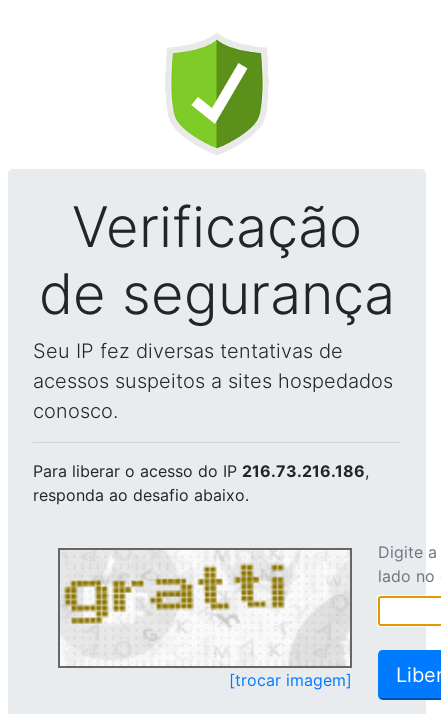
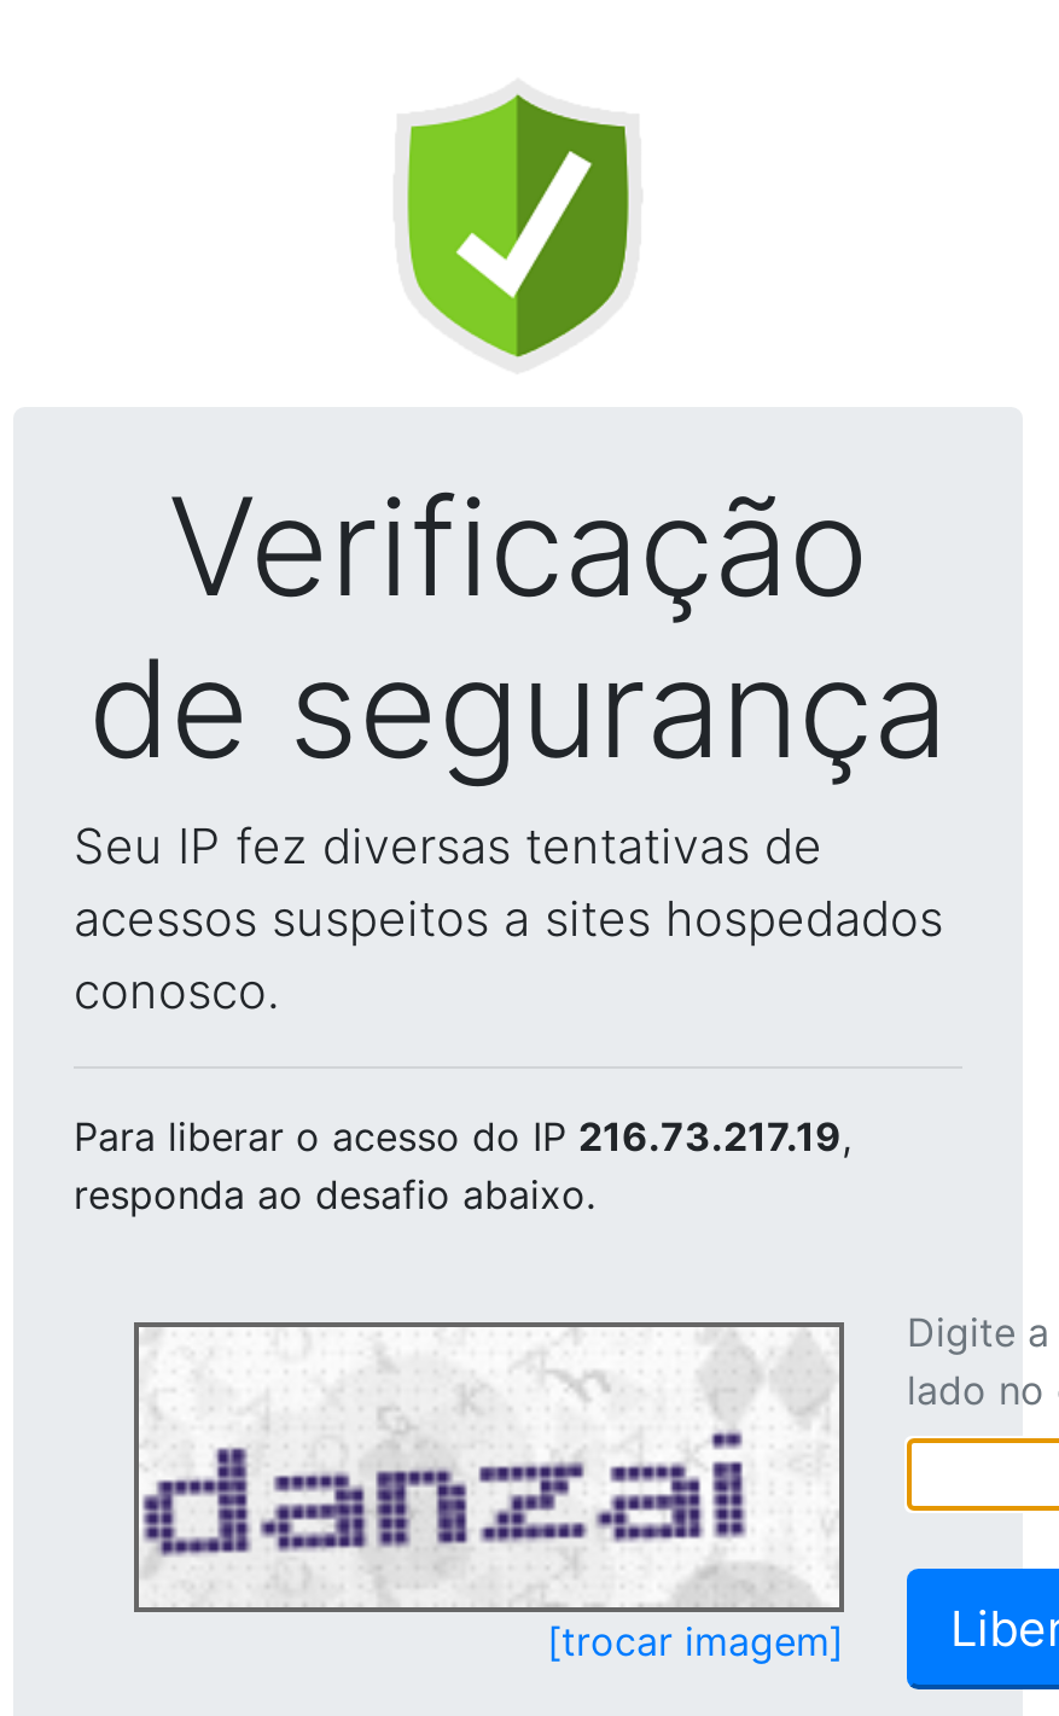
- Para liberar o acesso do IP 216.73.216.186,
+ Para liberar o acesso do IP 216.73.217.19,

- [image]
+ [image]
